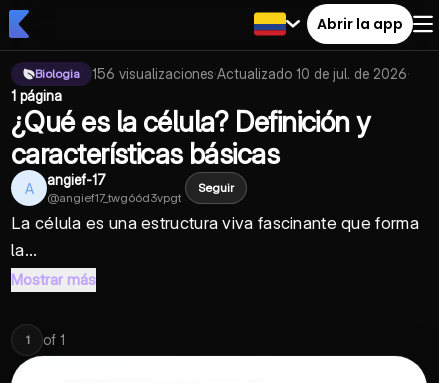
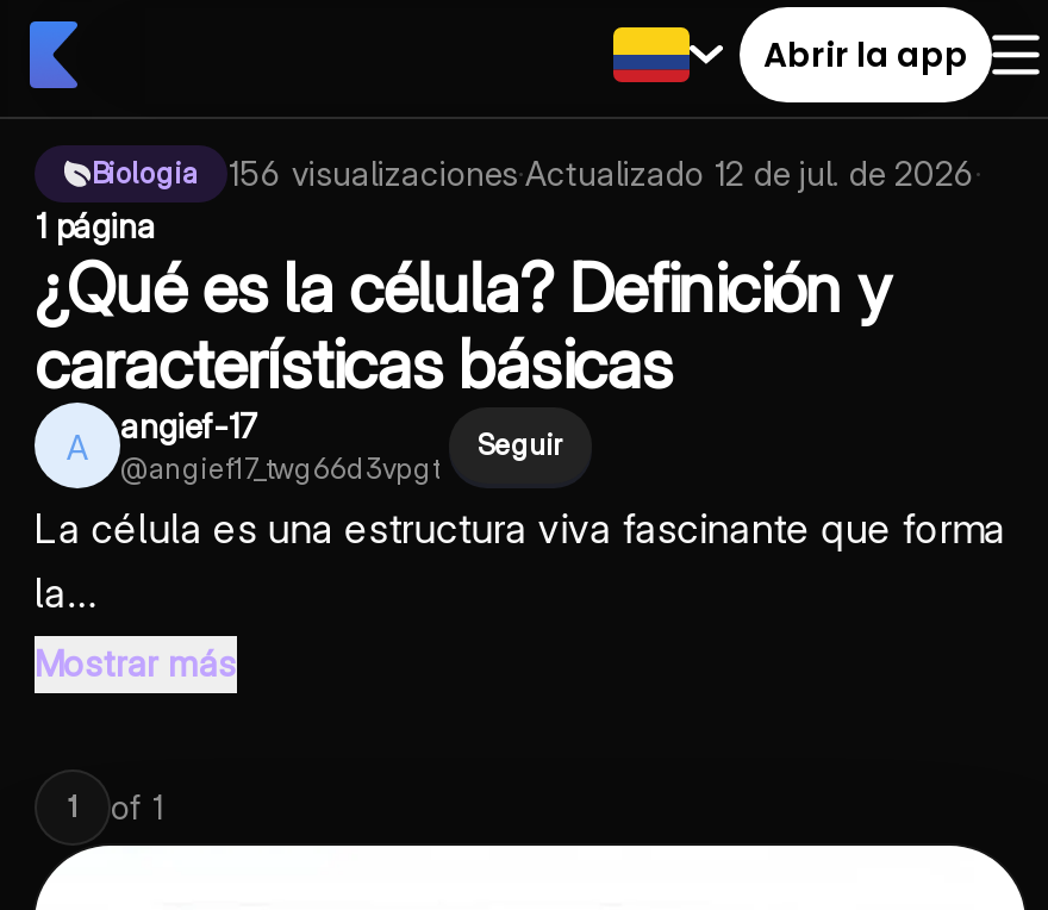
- 156 visualizaciones·Actualizado 10 de jul. de 2026 ·
+ 156 visualizaciones·Actualizado 12 de jul. de 2026 ·
